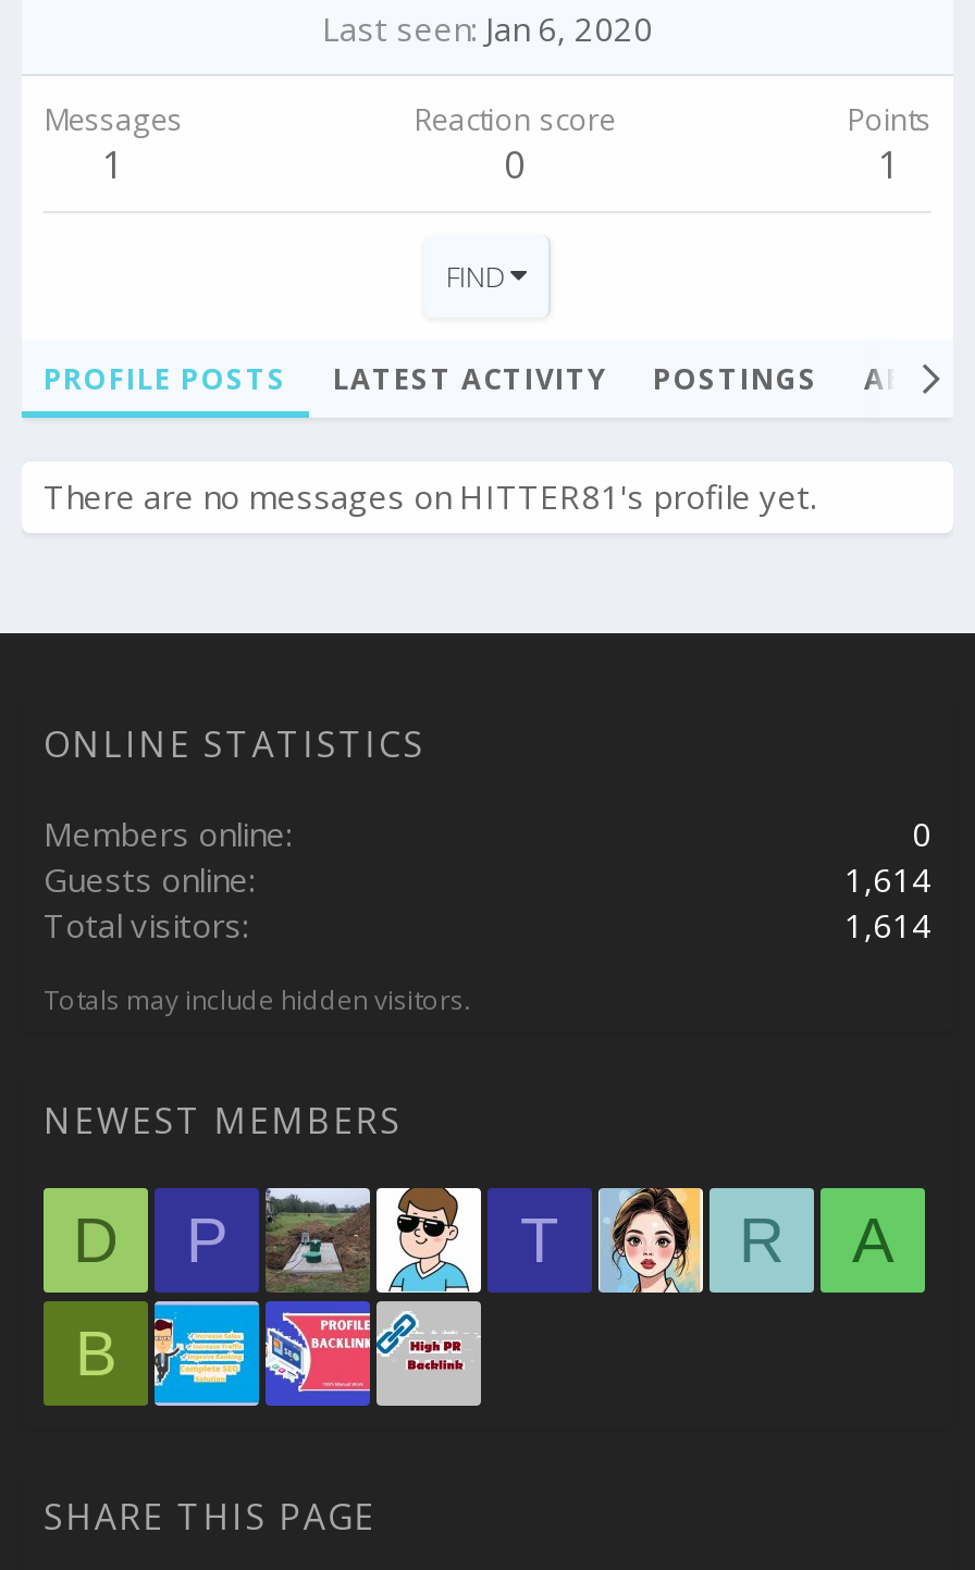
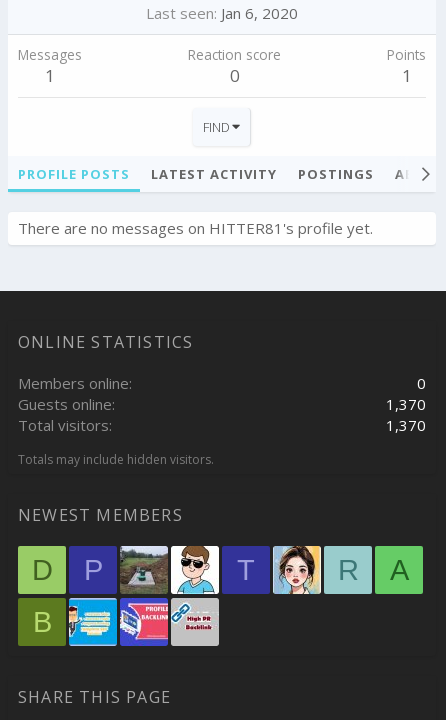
- 1,614
+ 1,370

- 1,614
+ 1,370
